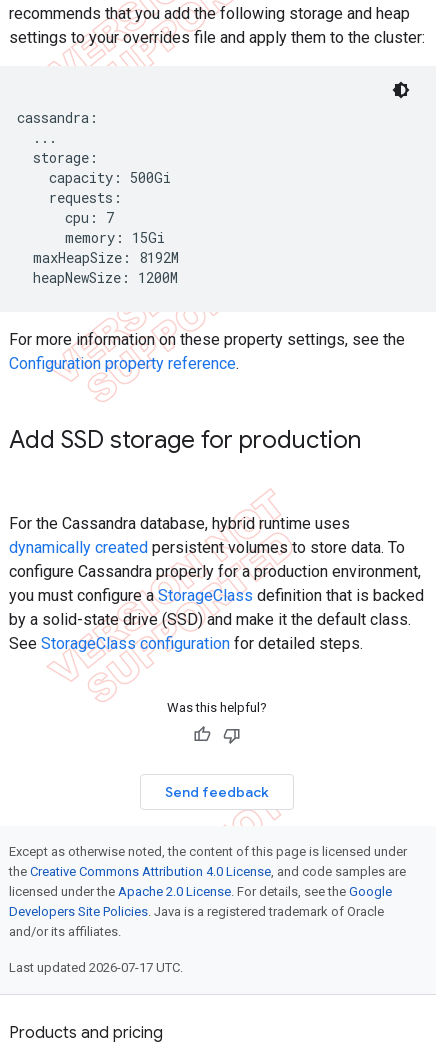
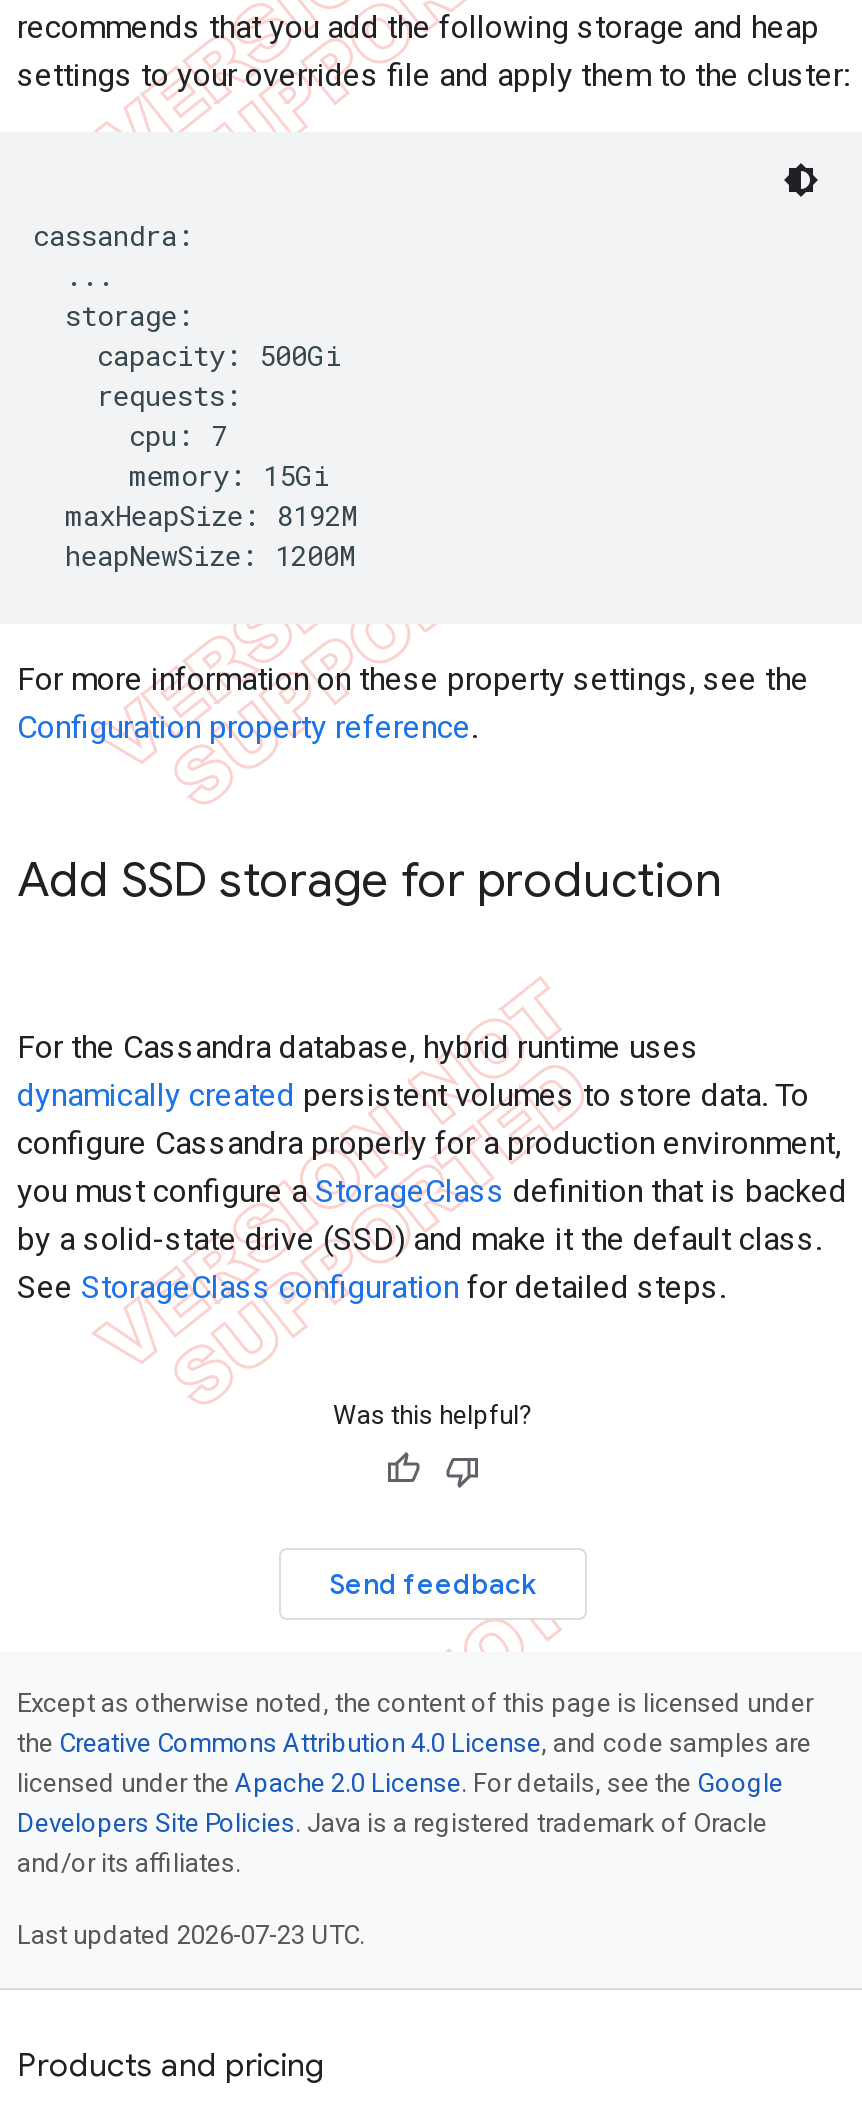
- Last updated 2026-07-17 UTC.
+ Last updated 2026-07-23 UTC.
